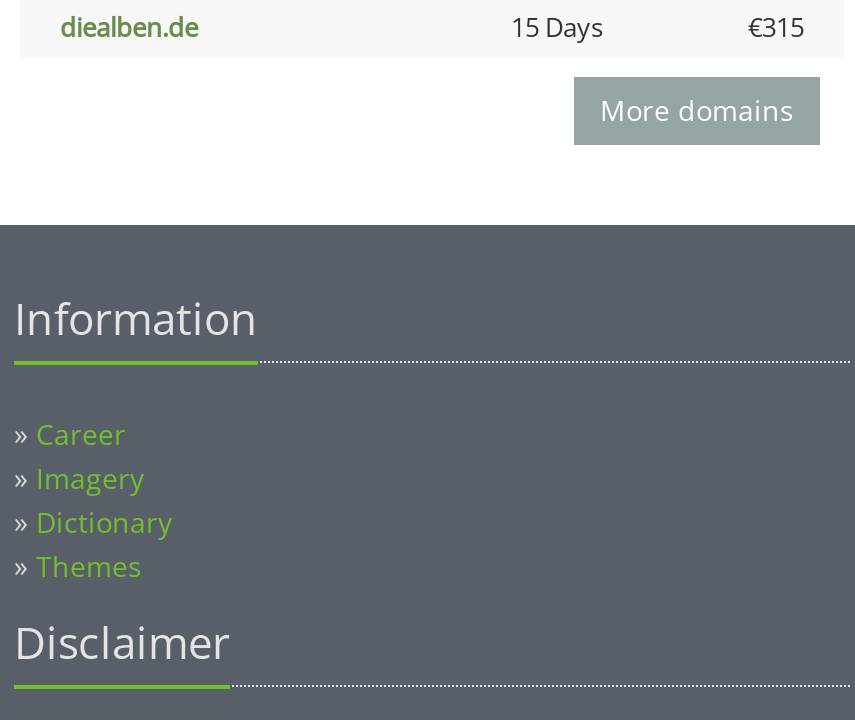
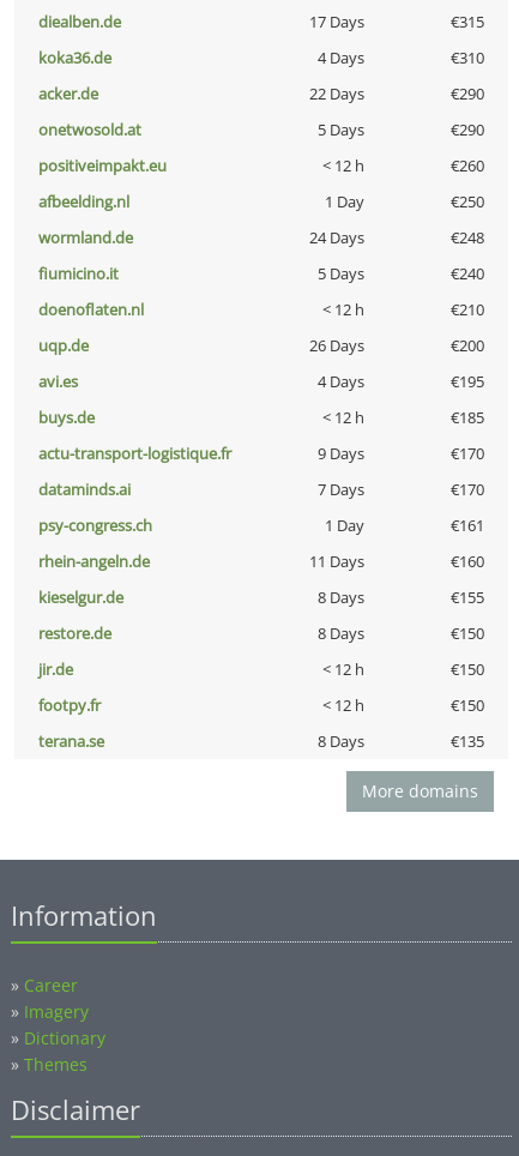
- 15 Days
+ 17 Days

+ koka36.de
+ 4 Days
+ €310
+ acker.de
+ 22 Days
+ €290
+ onetwosold.at
+ 5 Days
+ €290
+ positiveimpakt.eu
+ < 12 h
+ €260
+ afbeelding.nl
+ 1 Day
+ €250
+ wormland.de
+ 24 Days
+ €248
+ fiumicino.it
+ 5 Days
+ €240
+ doenoflaten.nl
+ < 12 h
+ €210
+ uqp.de
+ 26 Days
+ €200
+ avi.es
+ 4 Days
+ €195
+ buys.de
+ < 12 h
+ €185
+ actu-transport-logistique.fr
+ 9 Days
+ €170
+ dataminds.ai
+ 7 Days
+ €170
+ psy-congress.ch
+ 1 Day
+ €161
+ rhein-angeln.de
+ 11 Days
+ €160
+ kieselgur.de
+ 8 Days
+ €155
+ restore.de
+ 8 Days
+ €150
+ jir.de
+ < 12 h
+ €150
+ footpy.fr
+ < 12 h
+ €150
+ terana.se
+ 8 Days
+ €135
